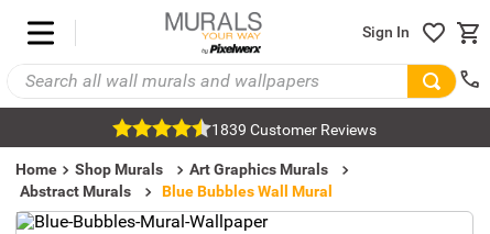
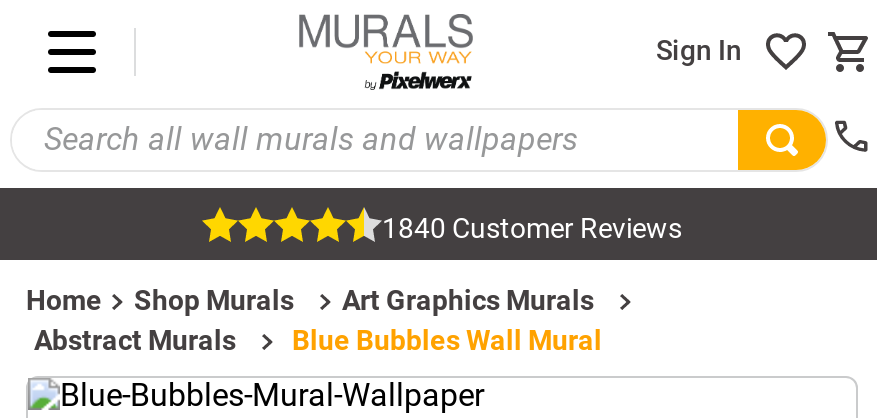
- 1839 Customer Reviews
+ 1840 Customer Reviews
